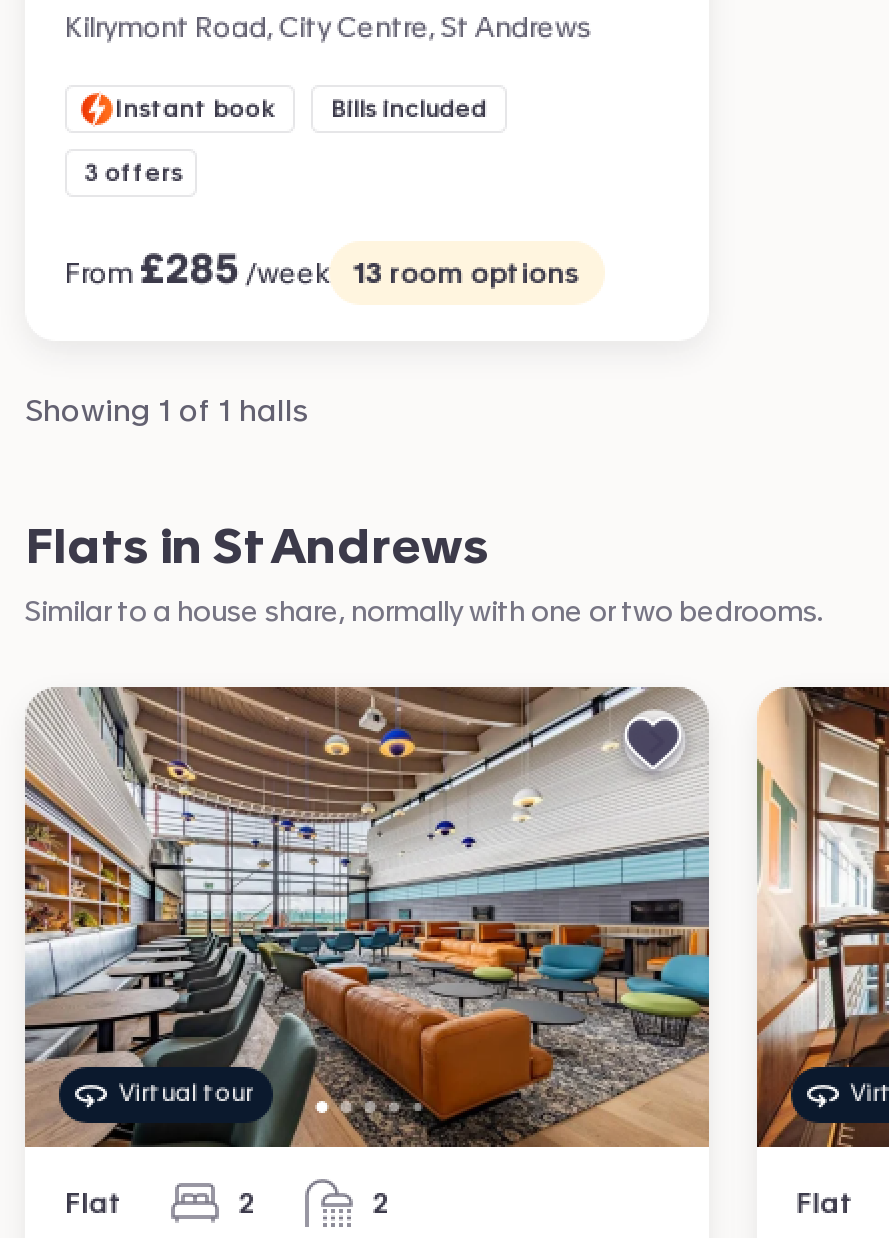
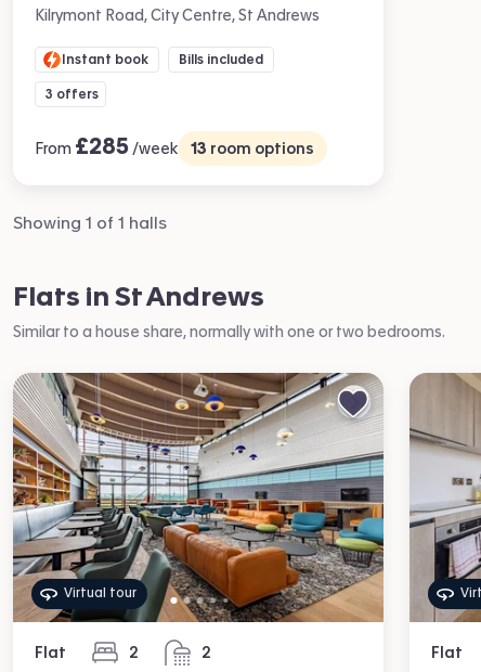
- [image]
+ [image]
